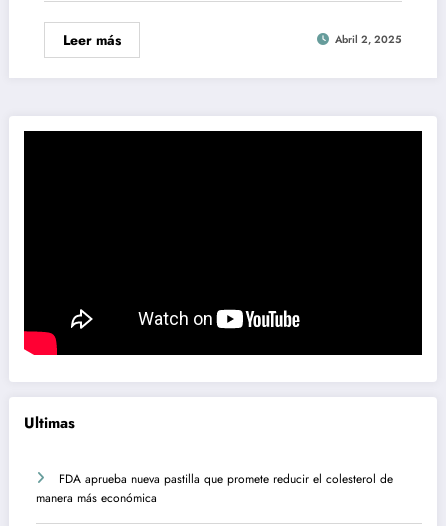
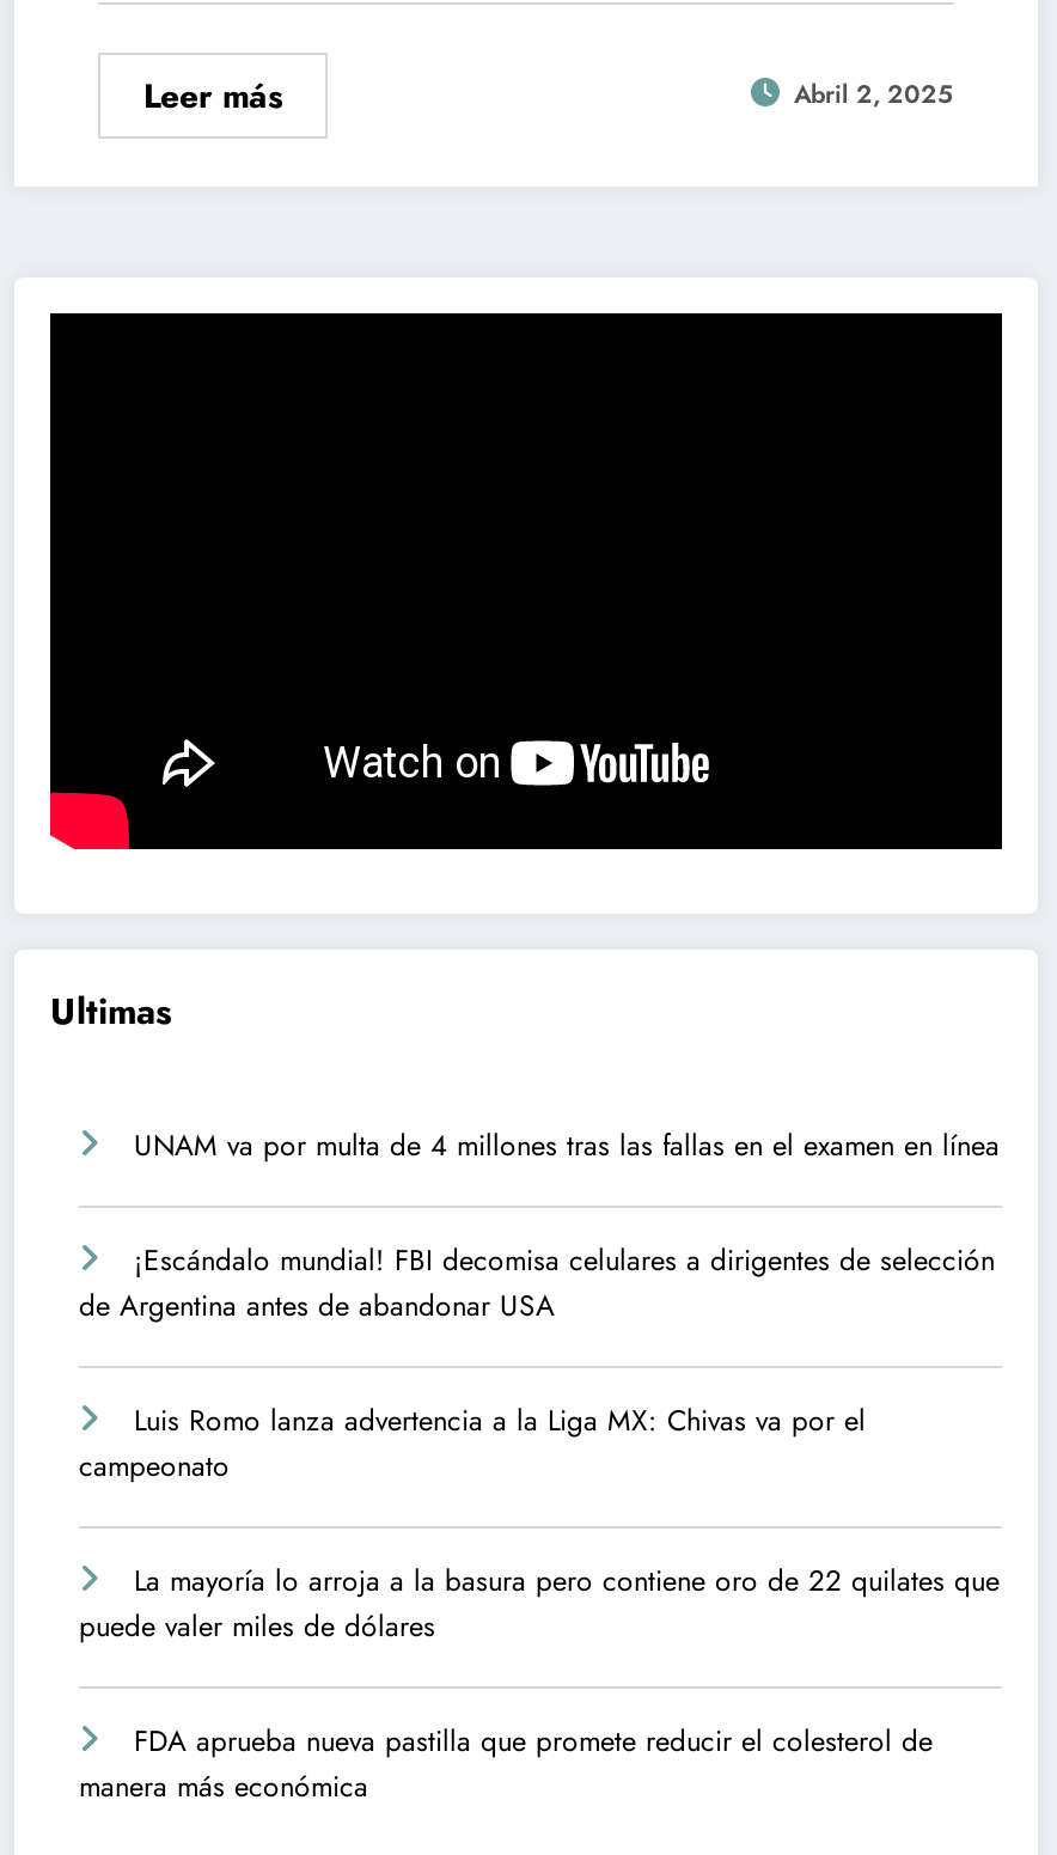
+ UNAM va por multa de 4 millones tras las fallas en el examen en línea
+ ¡Escándalo mundial! FBI decomisa celulares a dirigentes de selección
+ de Argentina antes de abandonar USA
+ Luis Romo lanza advertencia a la Liga MX: Chivas va por el
+ campeonato
+ La mayoría lo arroja a la basura pero contiene oro de 22 quilates que
+ puede valer miles de dólares
